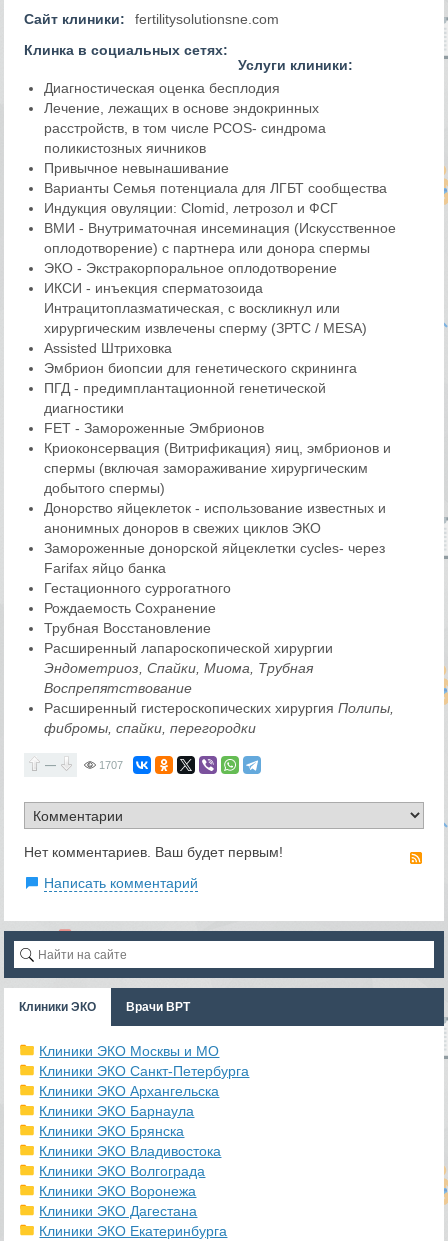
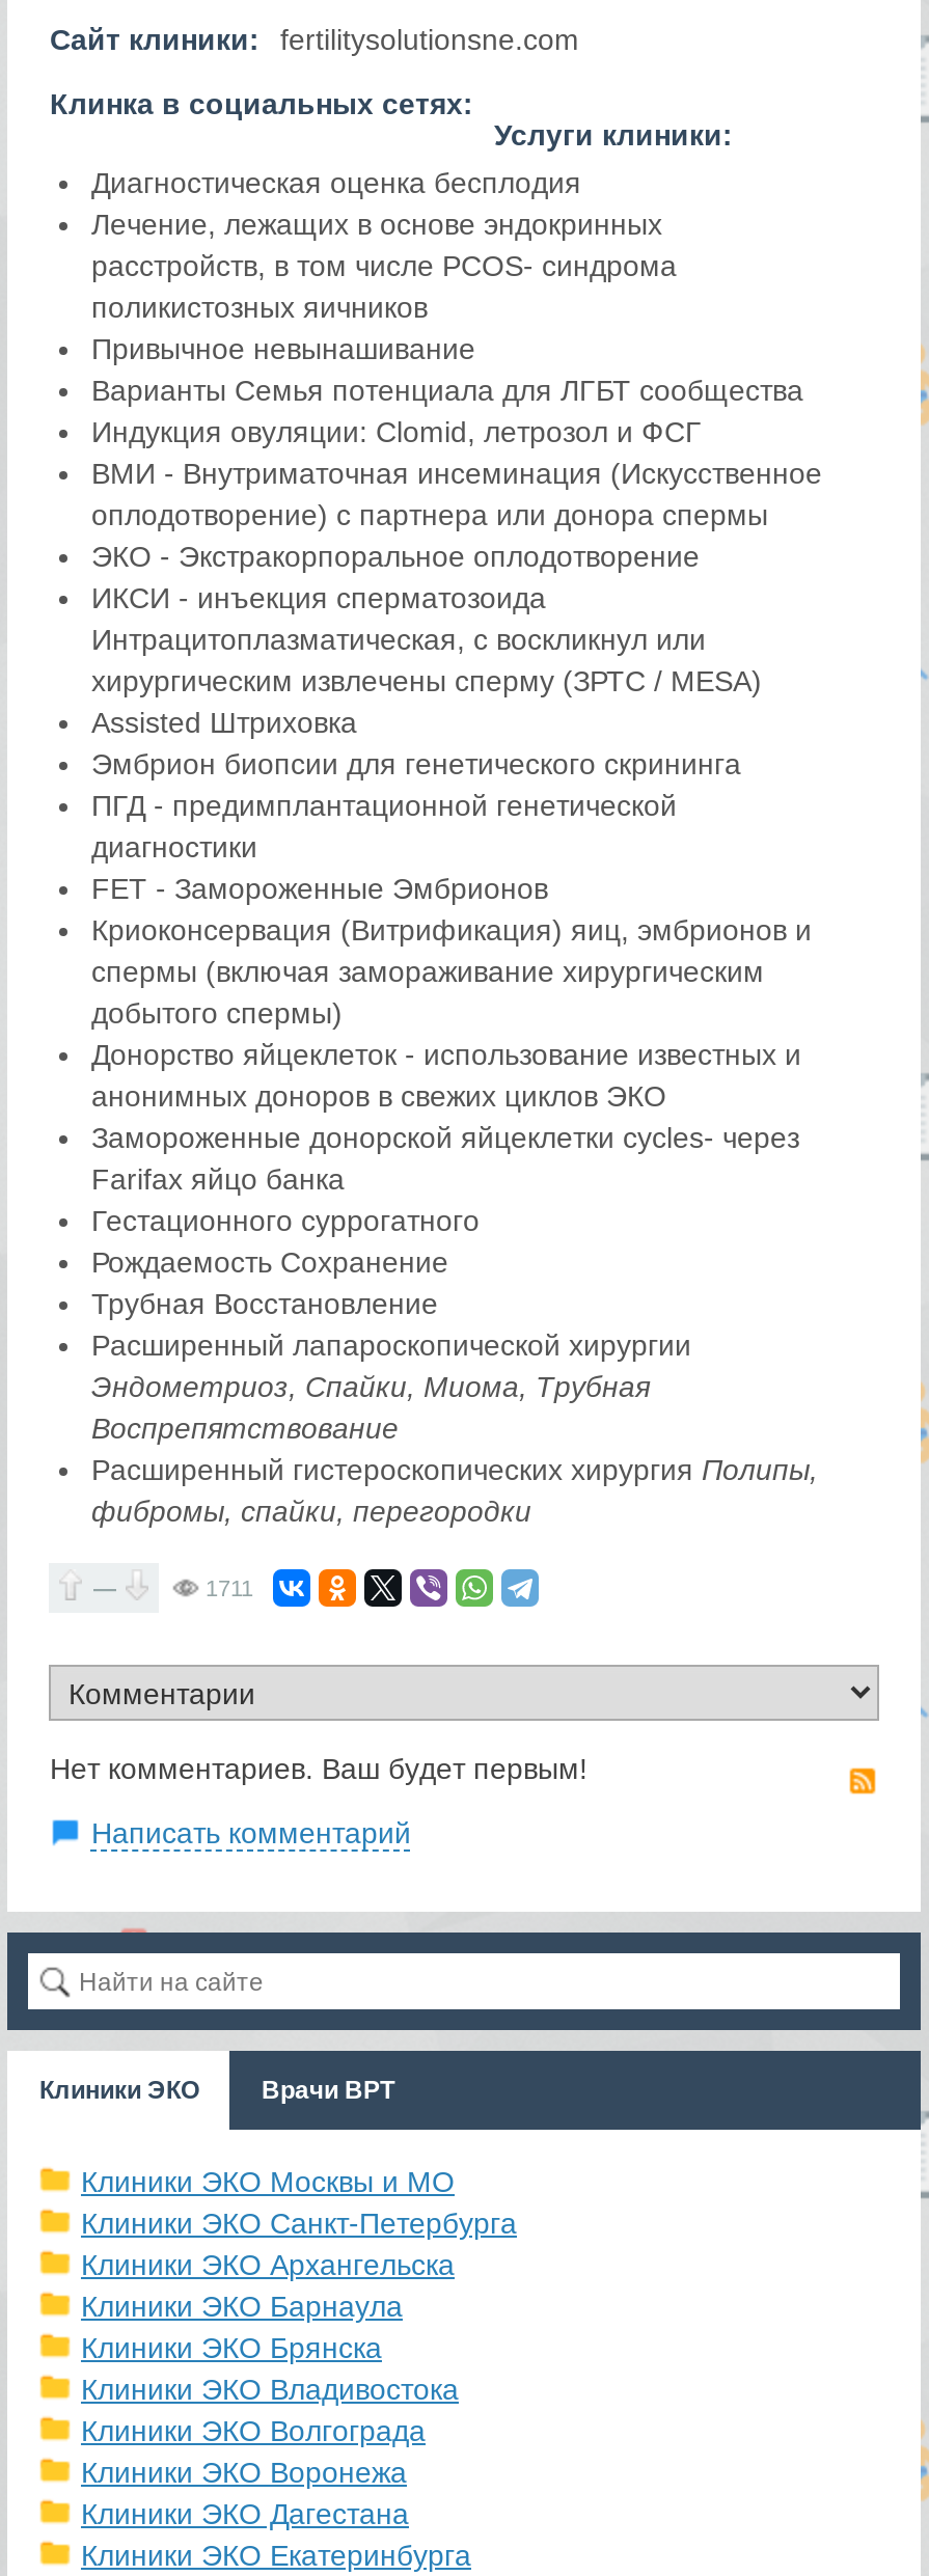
- 1707
+ 1711
